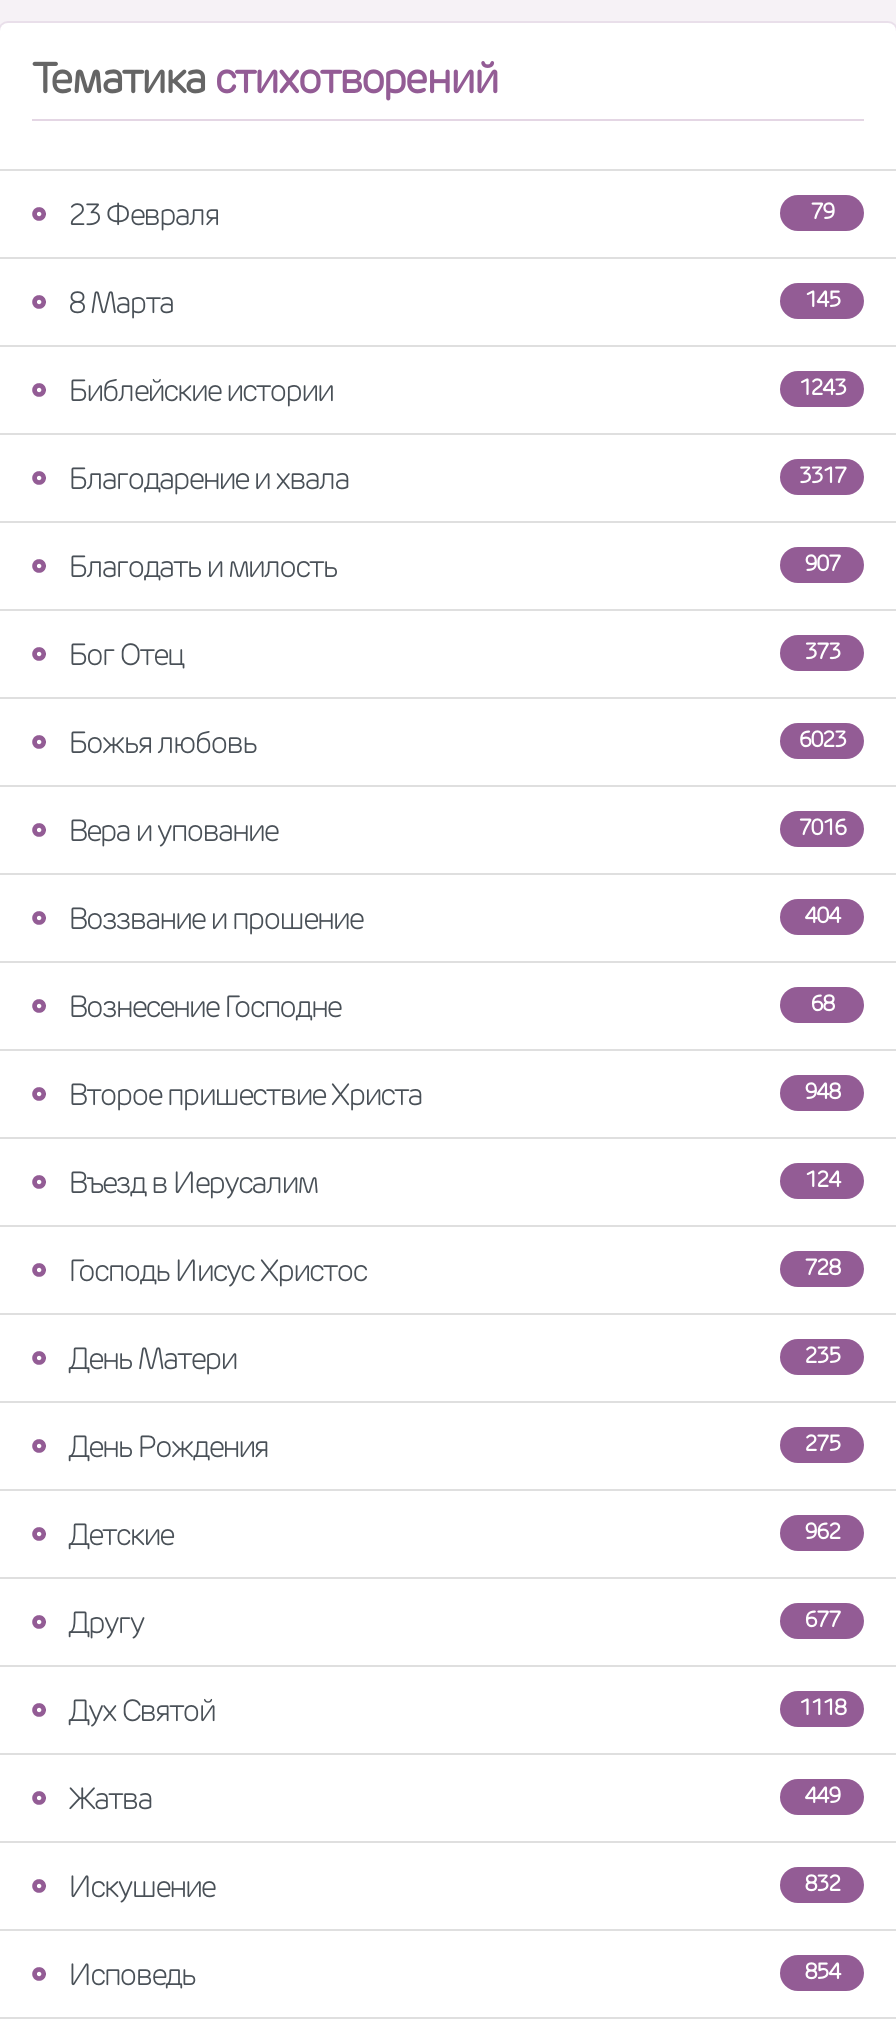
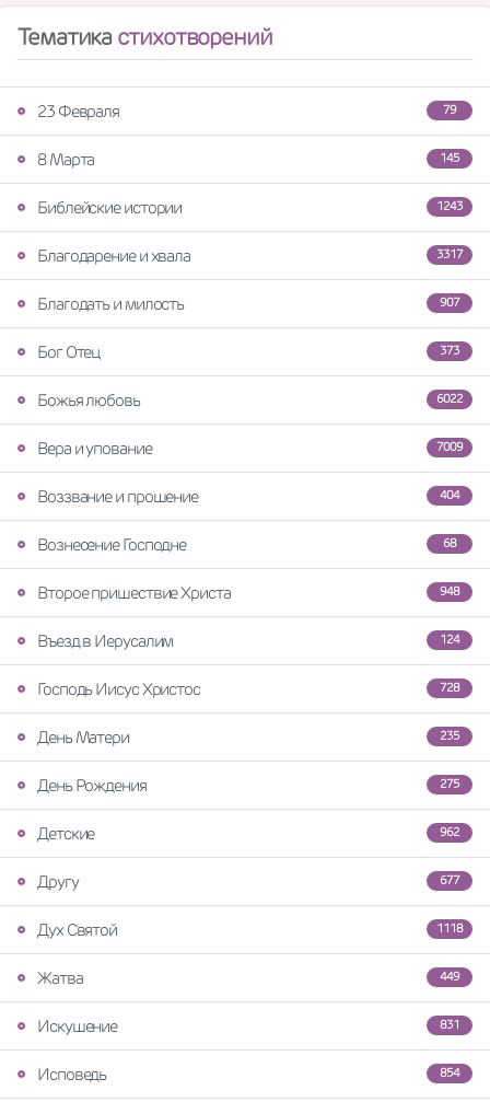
- 6023
+ 6022

- 7016
+ 7009

- 832
+ 831
